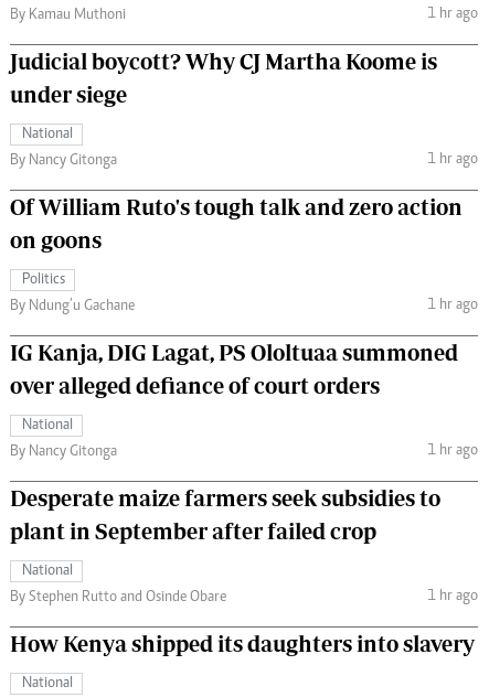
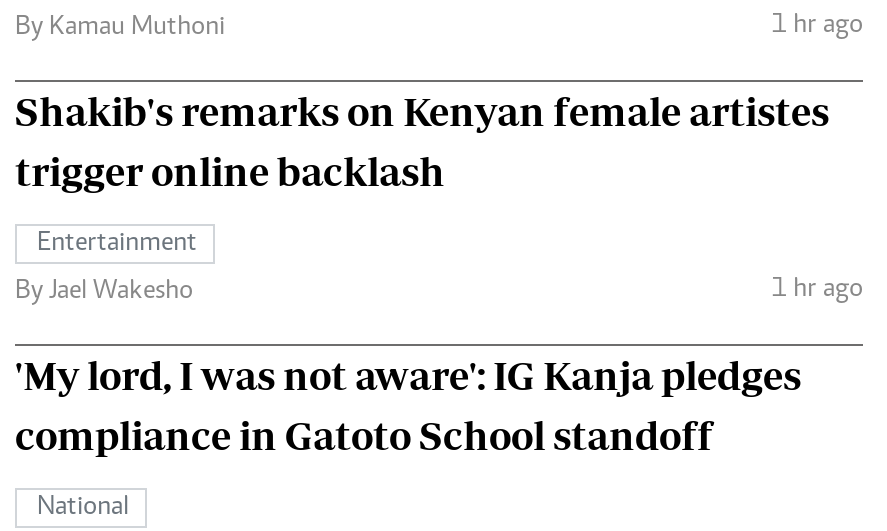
- Judicial boycott? Why CJ Martha Koome is
- under siege
+ Shakib's remarks on Kenyan female artistes
+ trigger online backlash

- National
+ Entertainment

- By Nancy Gitonga
+ By Jael Wakesho

- Of William Ruto's tough talk and zero action
- on goons
- Politics
- By Ndung’u Gachane
- 1 hr ago
- IG Kanja, DIG Lagat, PS Ololtuaa summoned
- over alleged defiance of court orders
- National
- By Nancy Gitonga
- 1 hr ago
- Desperate maize farmers seek subsidies to
- plant in September after failed crop
- National
- By Stephen Rutto and Osinde Obare
- 1 hr ago
- How Kenya shipped its daughters into slavery
+ 'My lord, I was not aware': IG Kanja pledges
+ compliance in Gatoto School standoff
